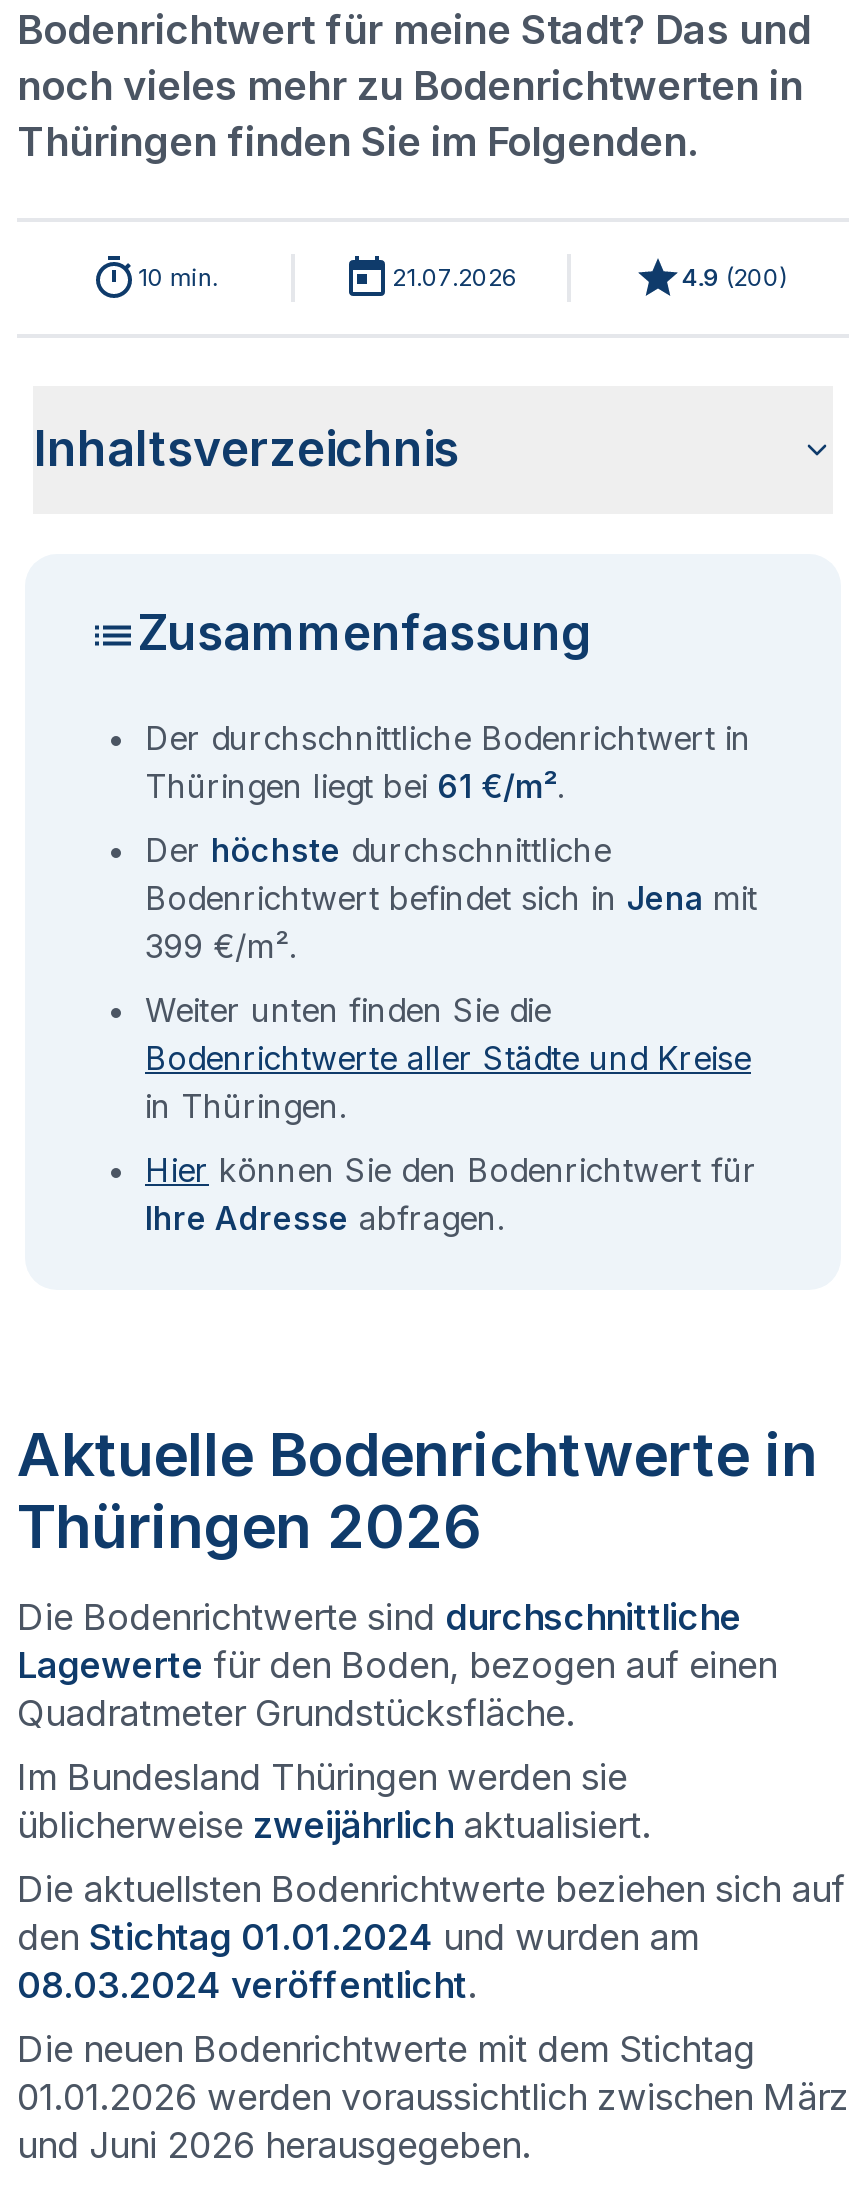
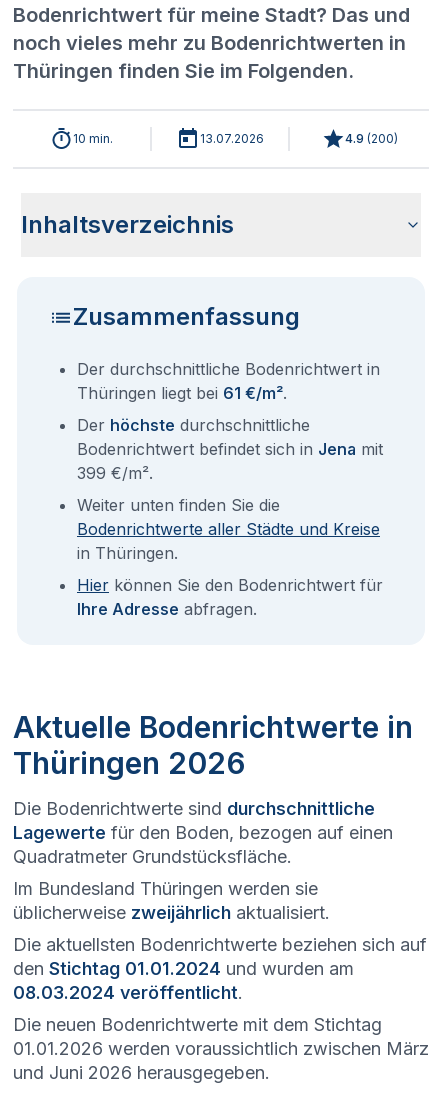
- 21.07.2026
+ 13.07.2026
